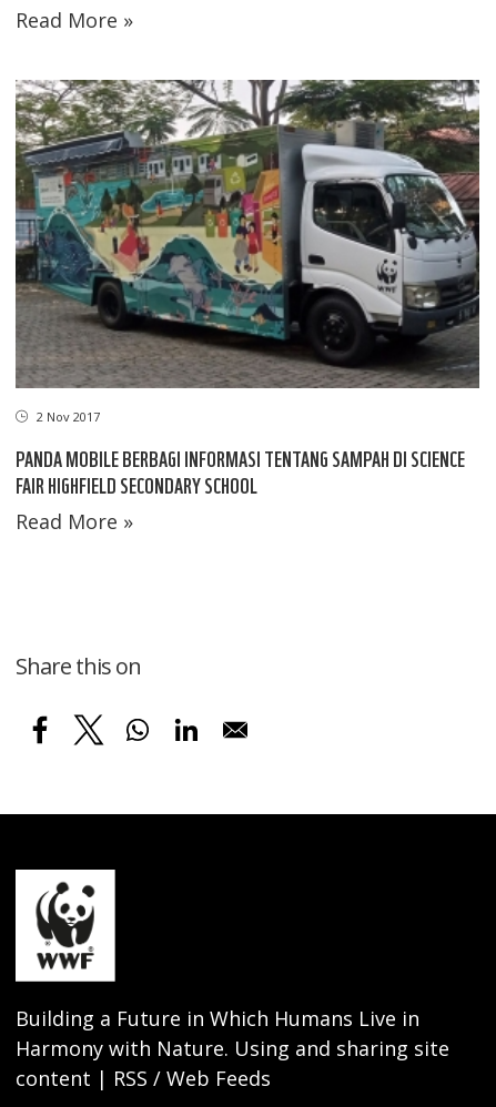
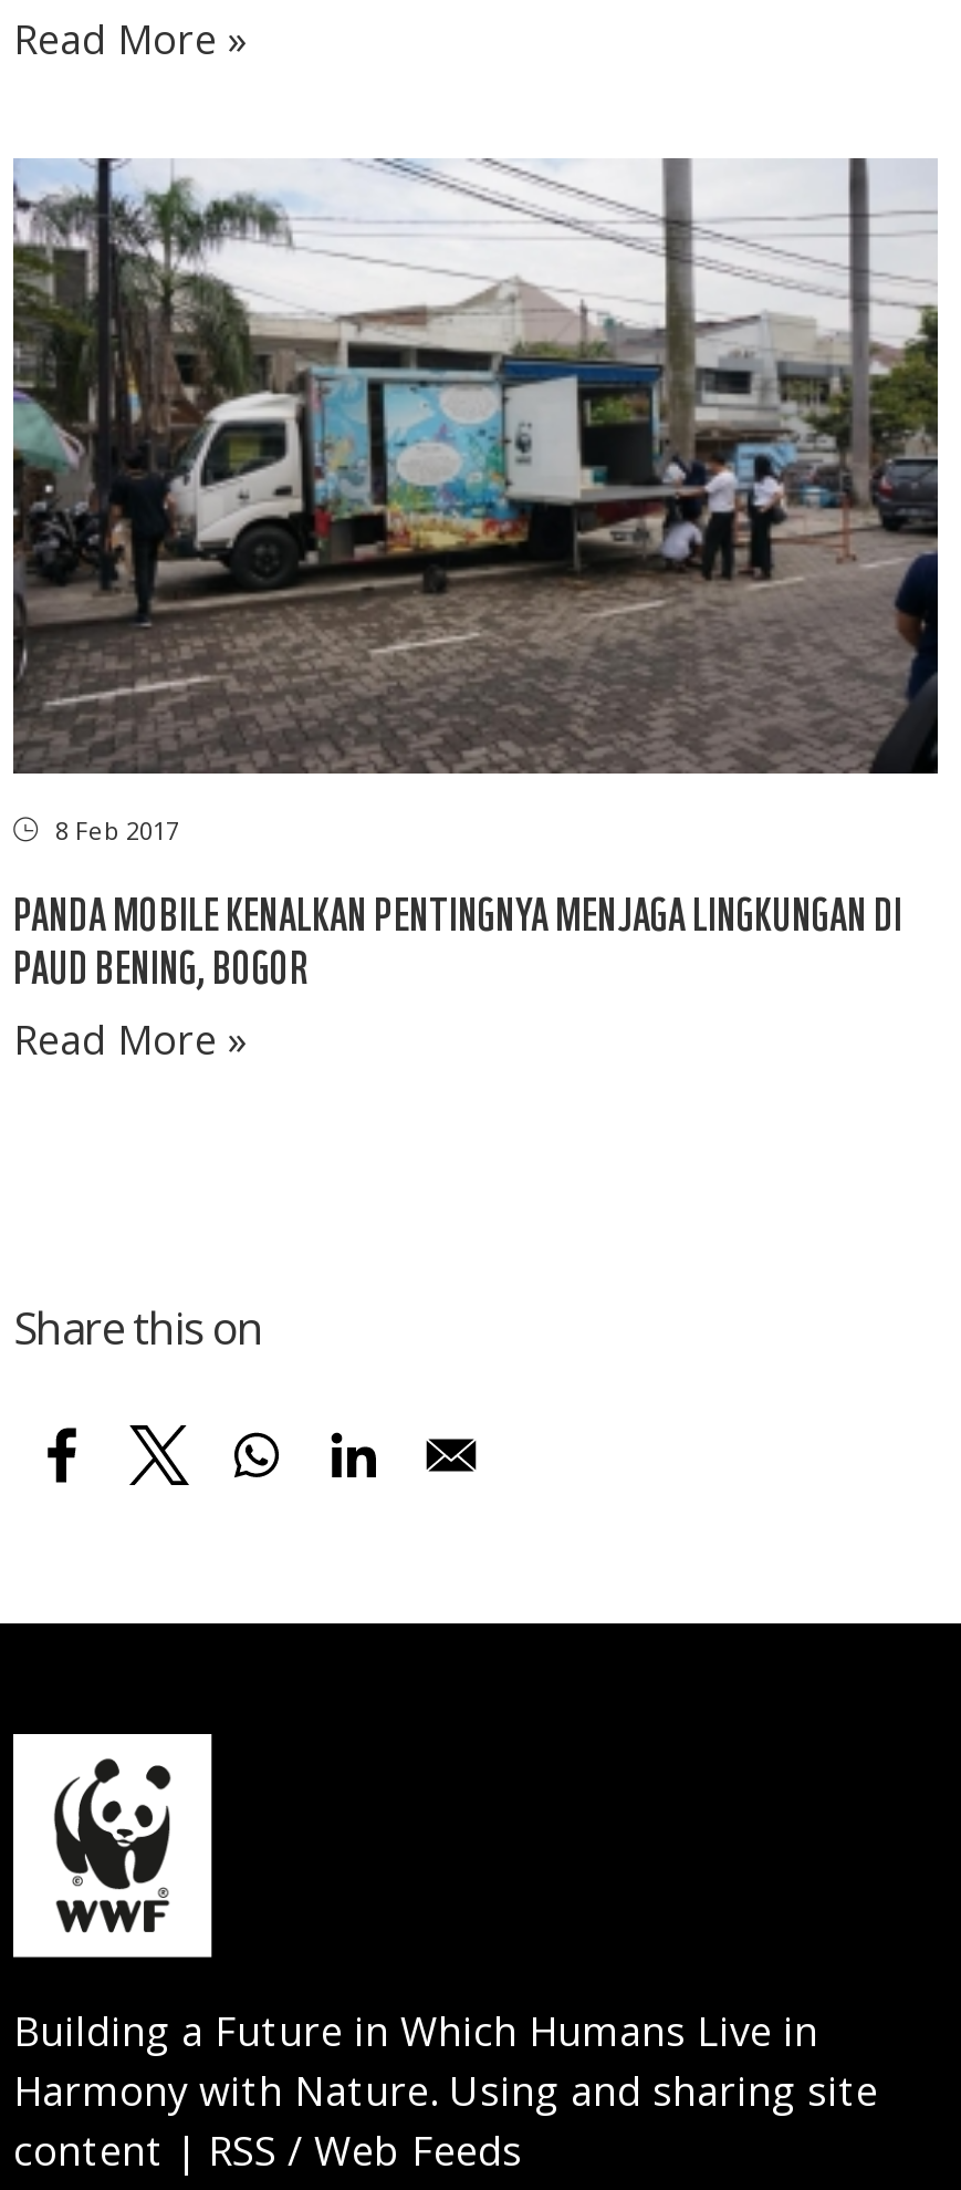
- [image]
- 2 Nov 2017
+ [image]
+ 8 Feb 2017

- PANDA MOBILE BERBAGI INFORMASI TENTANG SAMPAH DI SCIENCE
- FAIR HIGHFIELD SECONDARY SCHOOL
+ PANDA MOBILE KENALKAN PENTINGNYA MENJAGA LINGKUNGAN DI
+ PAUD BENING, BOGOR
